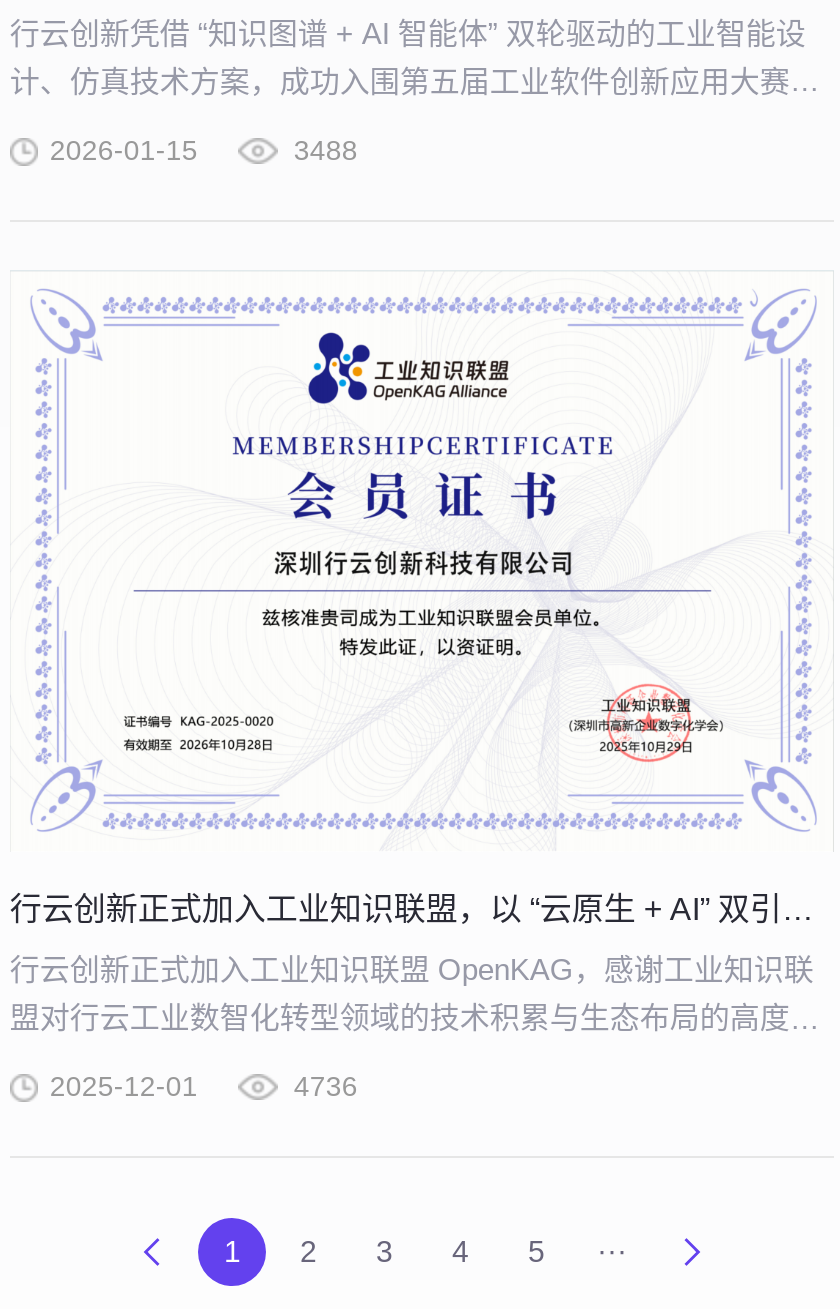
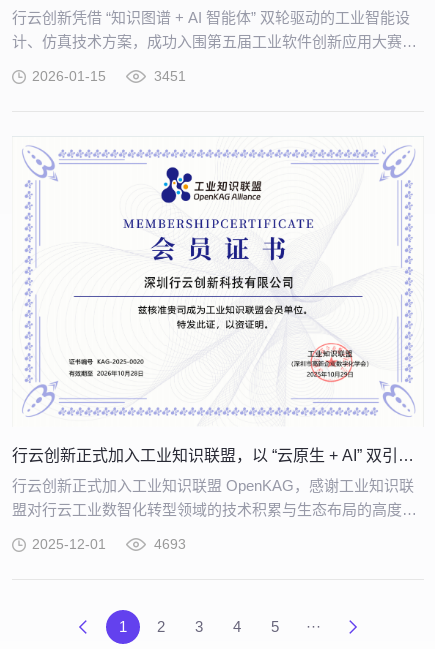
- 3488
+ 3451

- 4736
+ 4693
